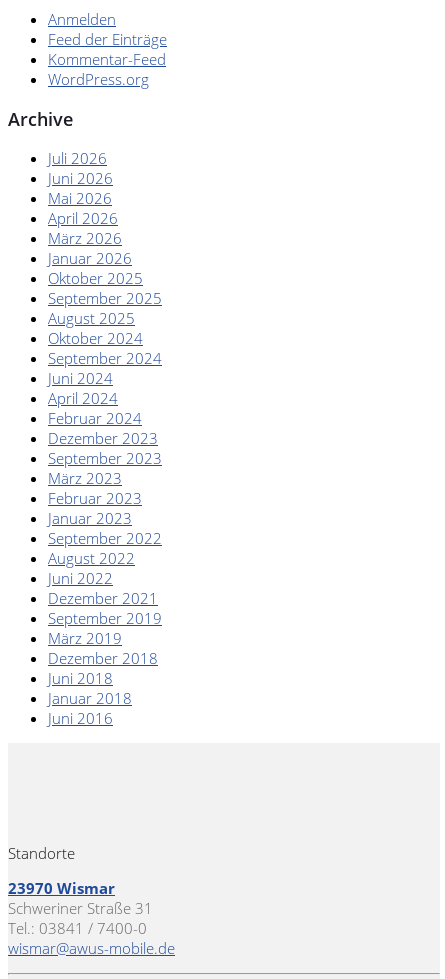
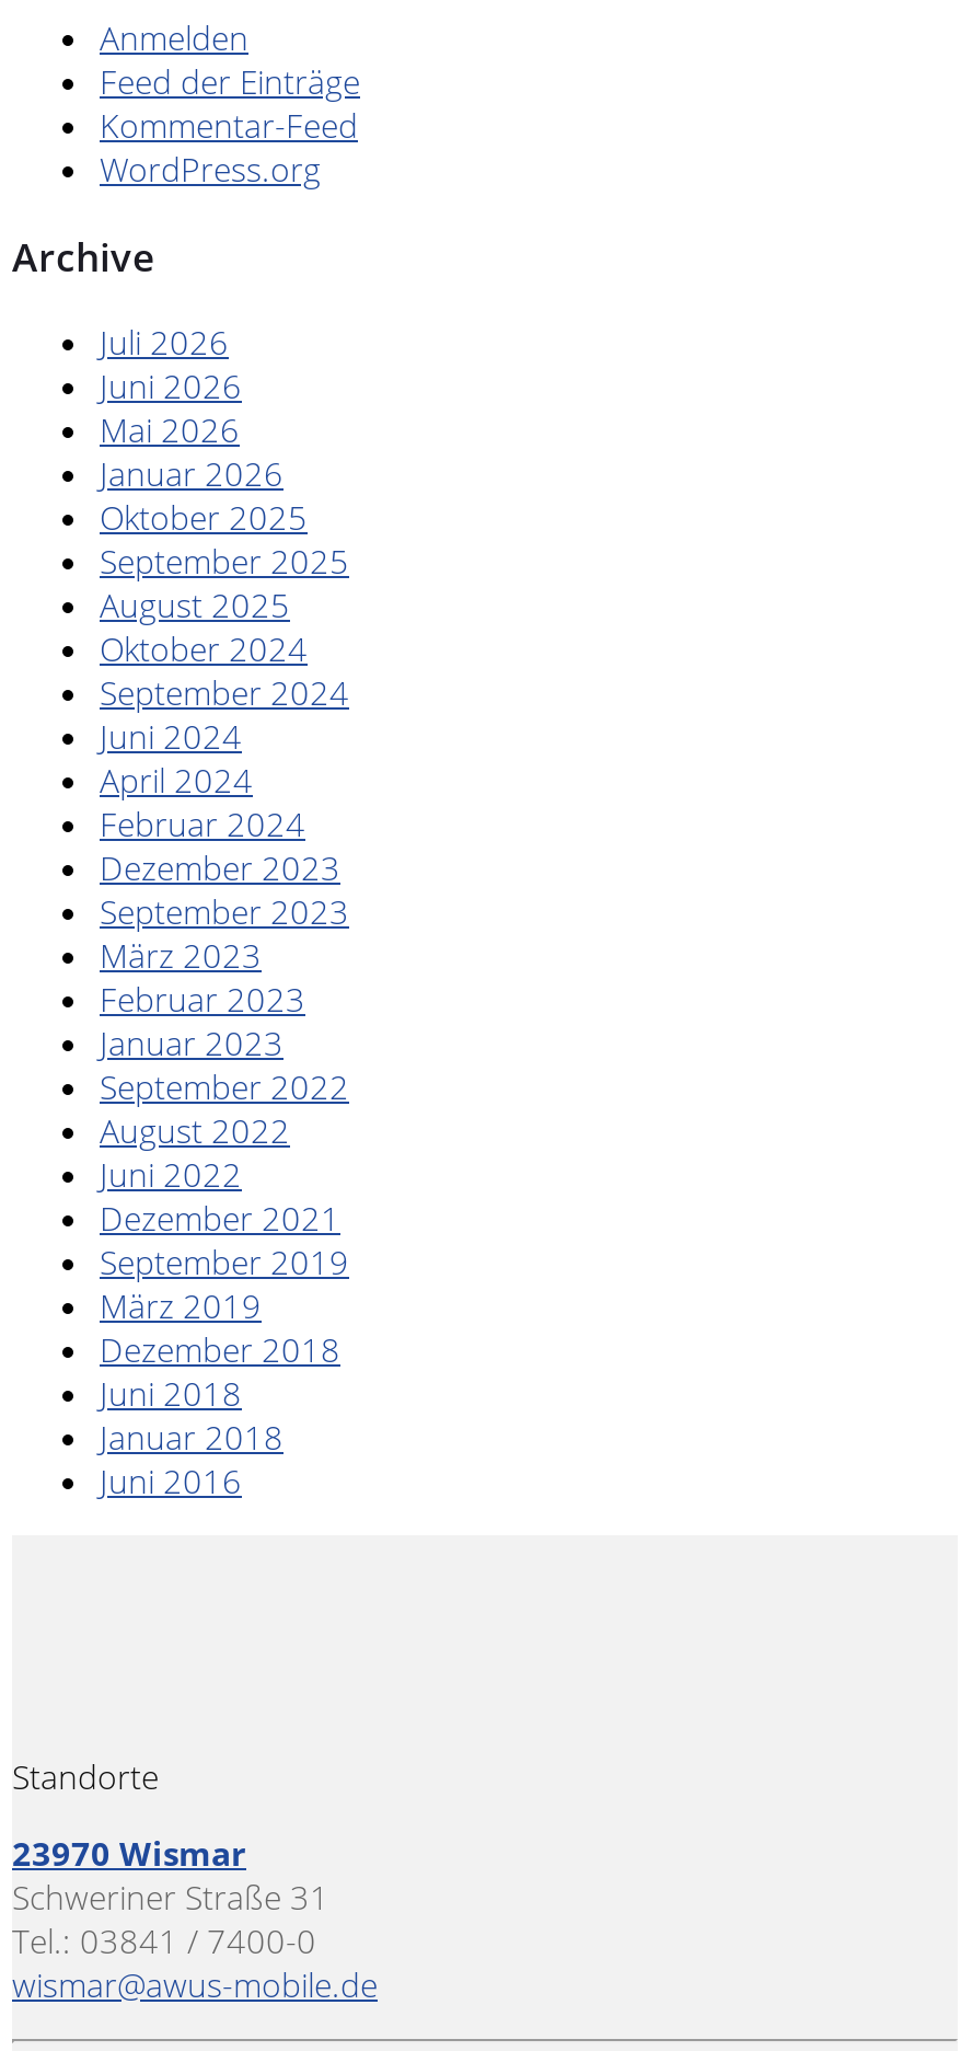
- April 2026
- März 2026
